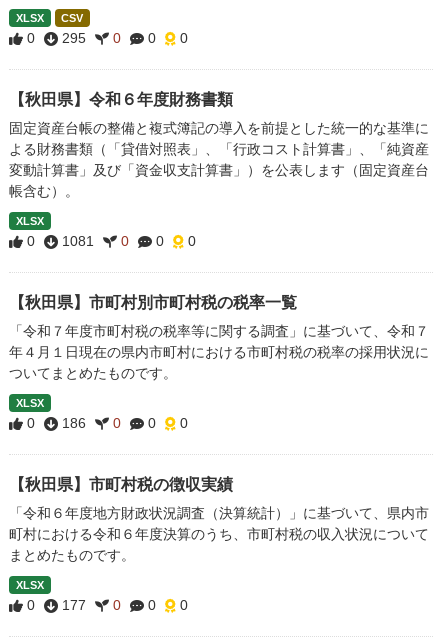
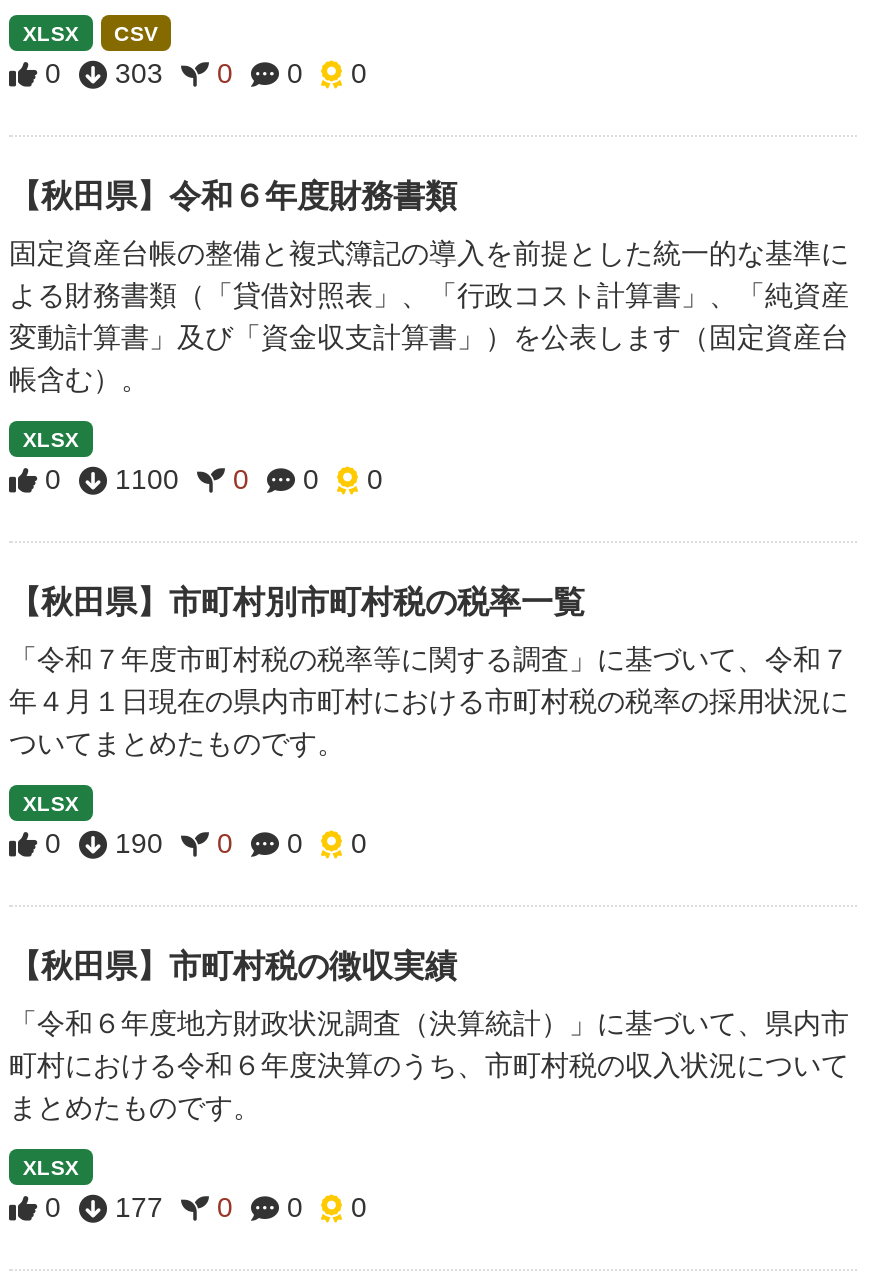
- 0 295 0 0 0
+ 0 303 0 0 0

- 0 1081 0 0 0
+ 0 1100 0 0 0

- 0 186 0 0 0
+ 0 190 0 0 0
